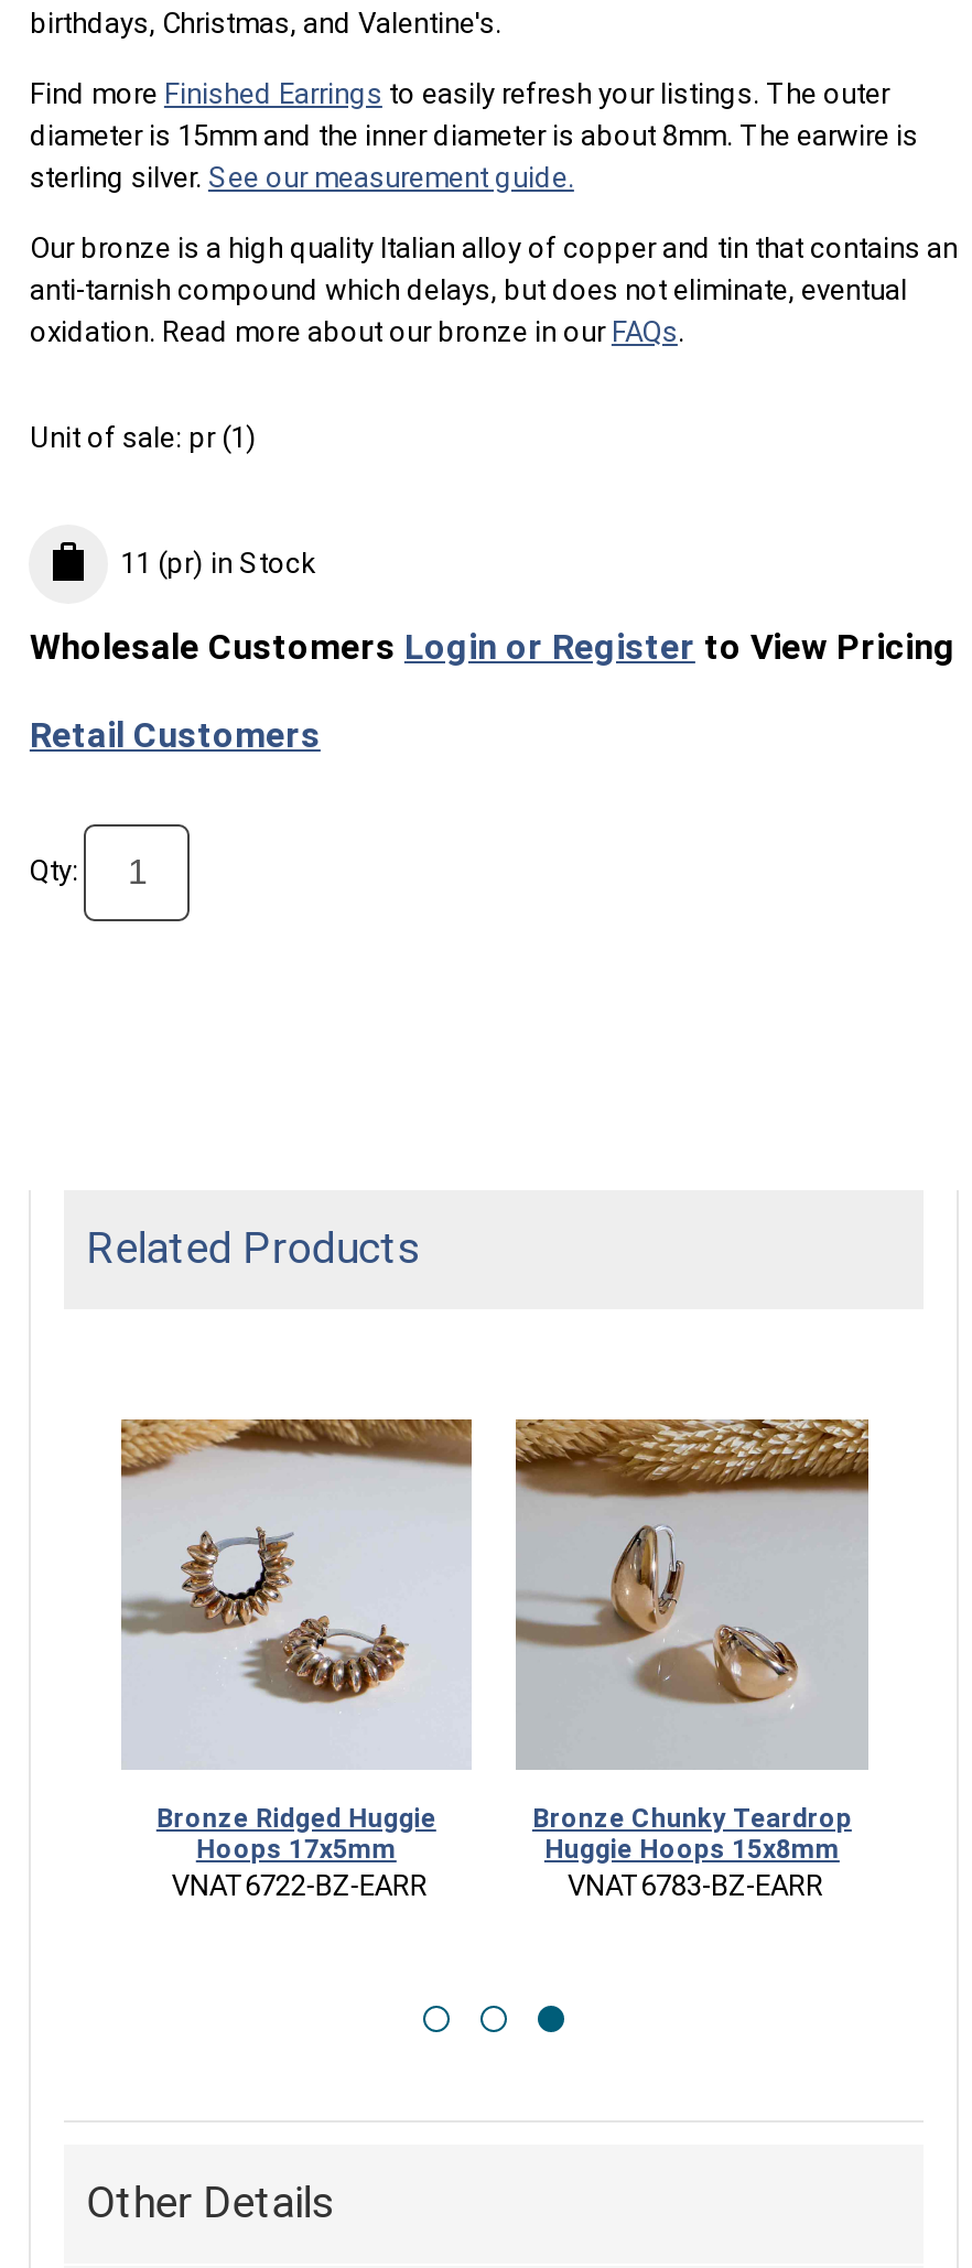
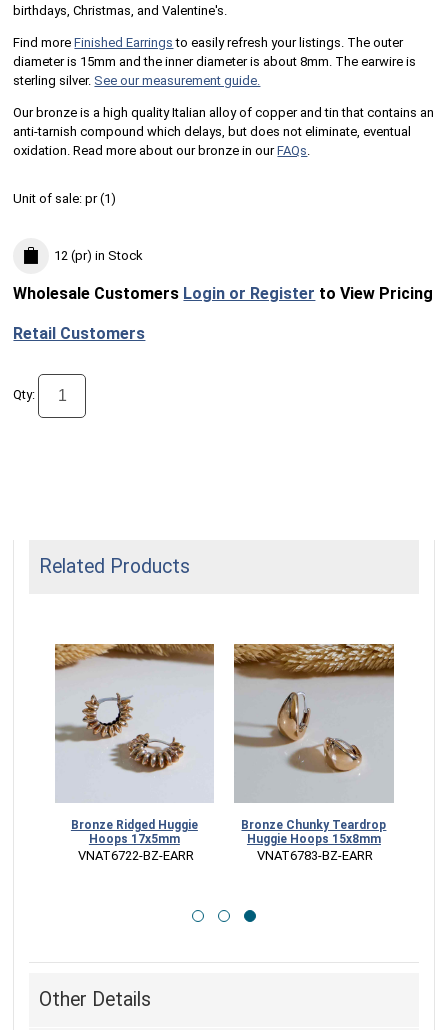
- 11 (pr) in Stock
+ 12 (pr) in Stock
